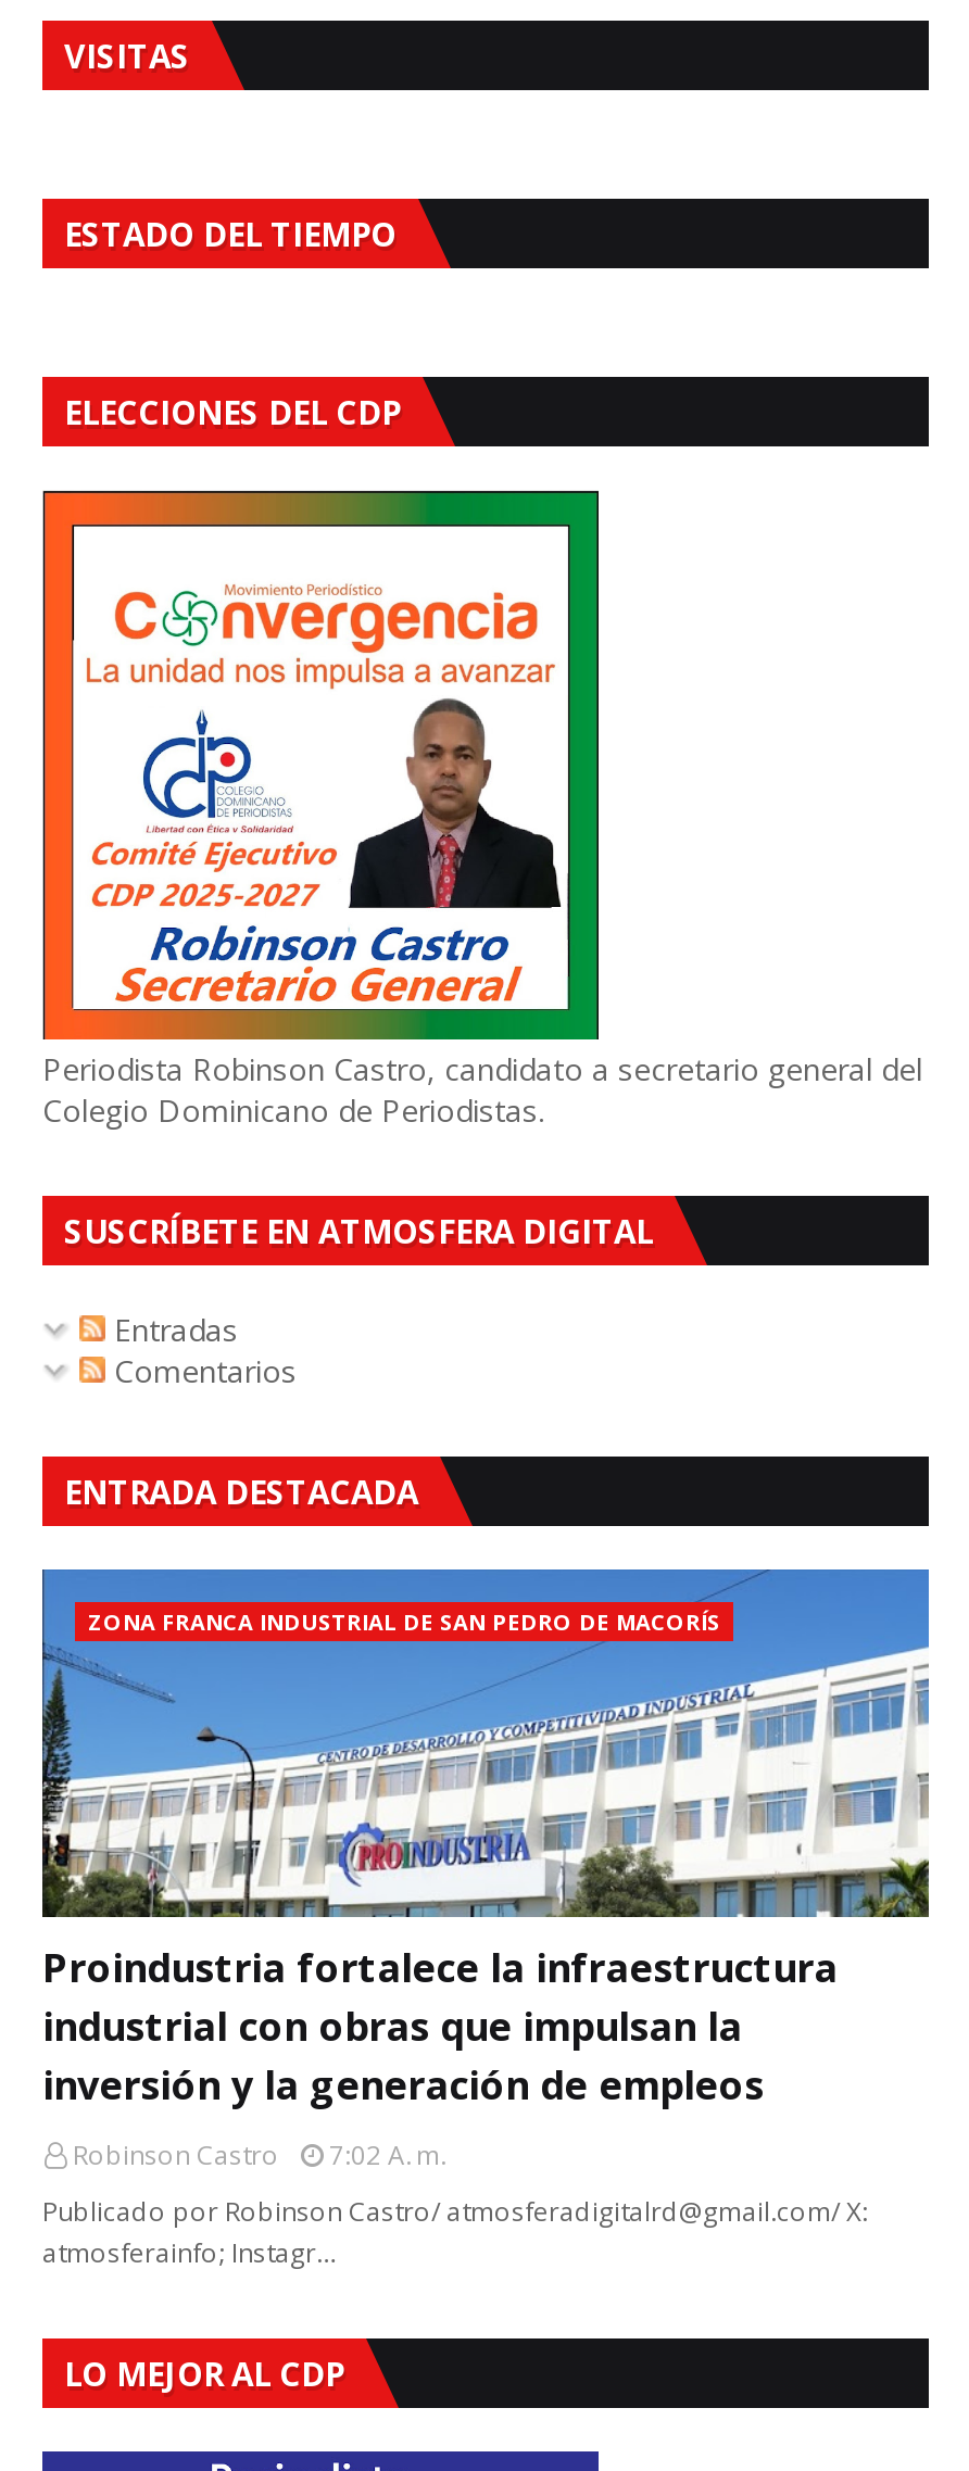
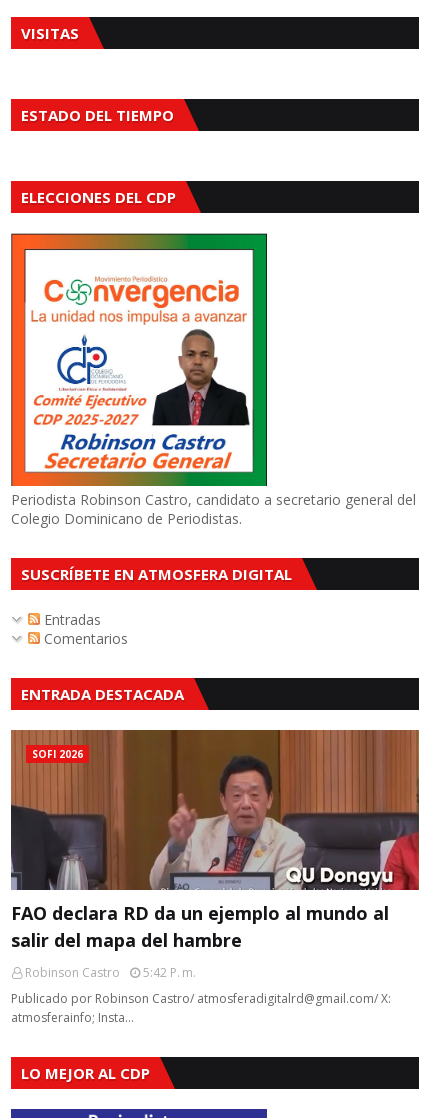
- [image]
- ZONA FRANCA INDUSTRIAL DE SAN PEDRO DE MACORÍS
+ [image]
+ SOFI 2026

- Proindustria fortalece la infraestructura
- industrial con obras que impulsan la
- inversión y la generación de empleos
+ FAO declara RD da un ejemplo al mundo al
+ salir del mapa del hambre

- Robinson Castro 7:02 A. M.
+ Robinson Castro 5:42 P. M.

- atmosferainfo; Instagr…
+ atmosferainfo; Insta…
